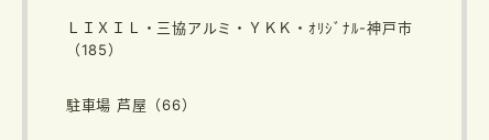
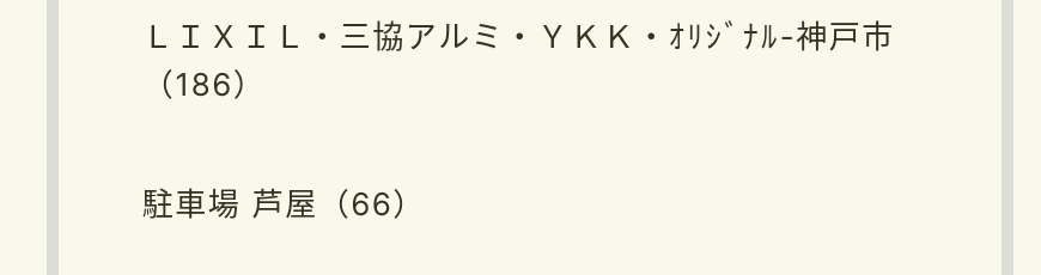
- （185）
+ （186）
